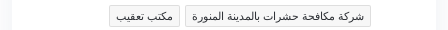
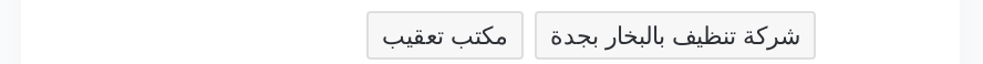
- شركة مكافحة حشرات بالمدينة المنورة
+ شركة تنظيف بالبخار بجدة
